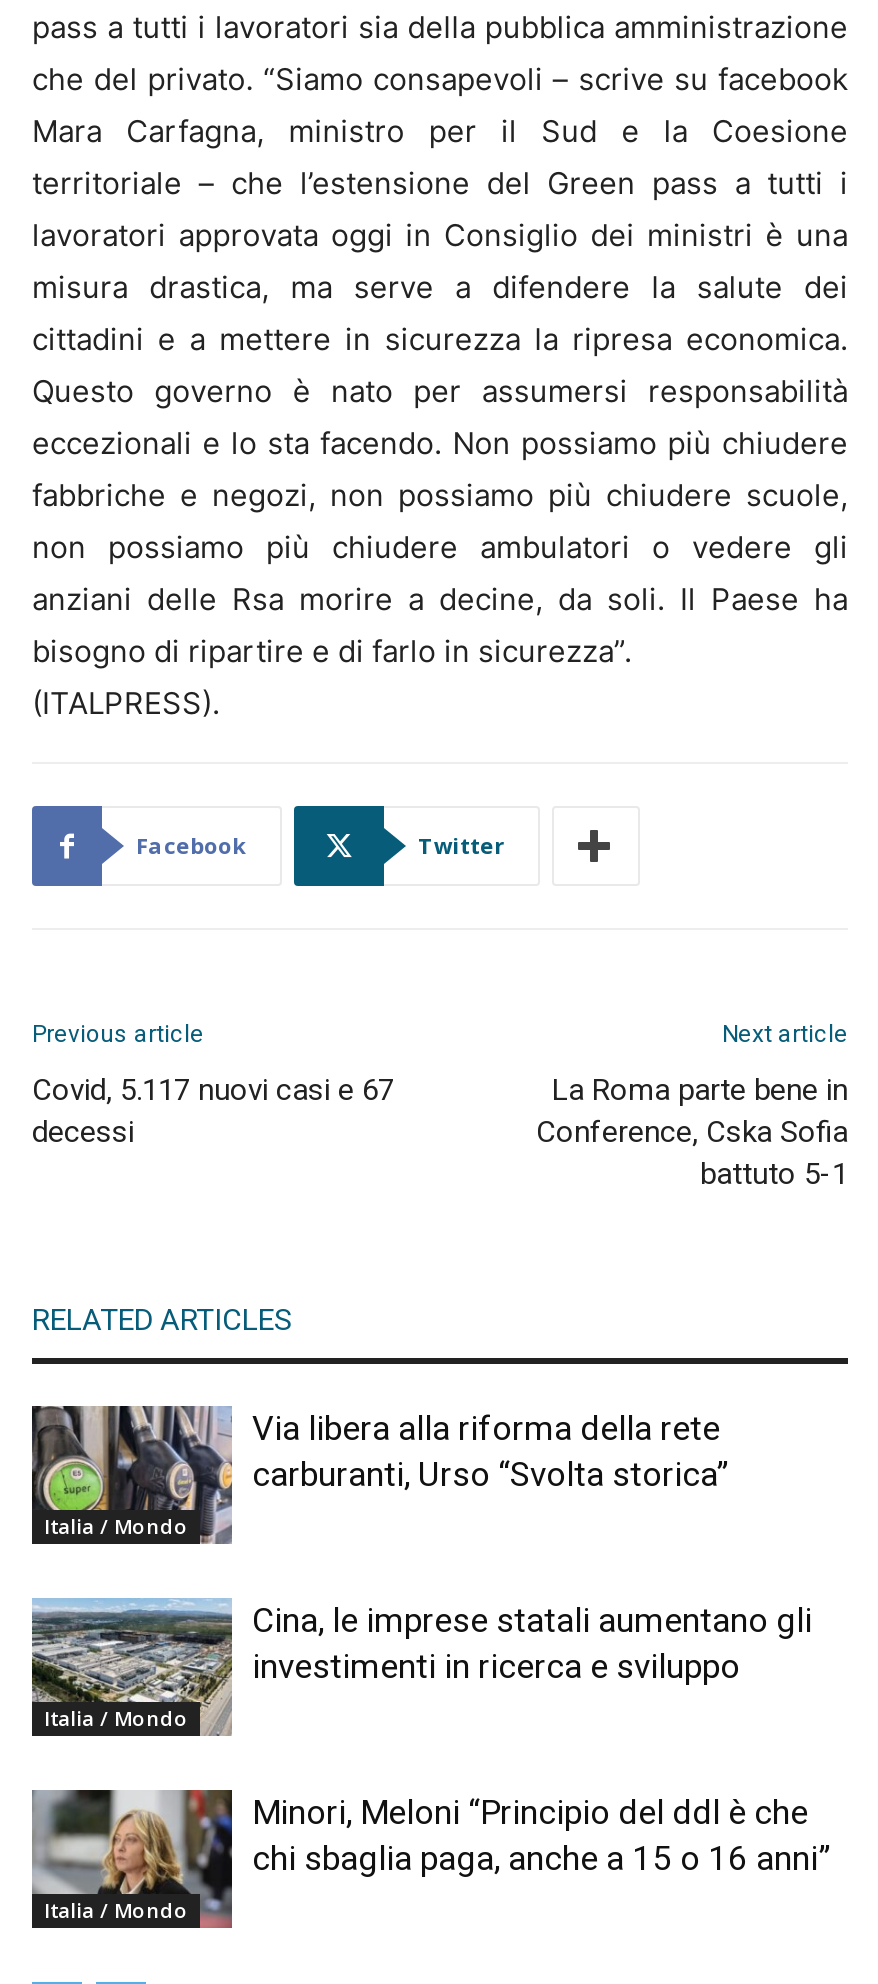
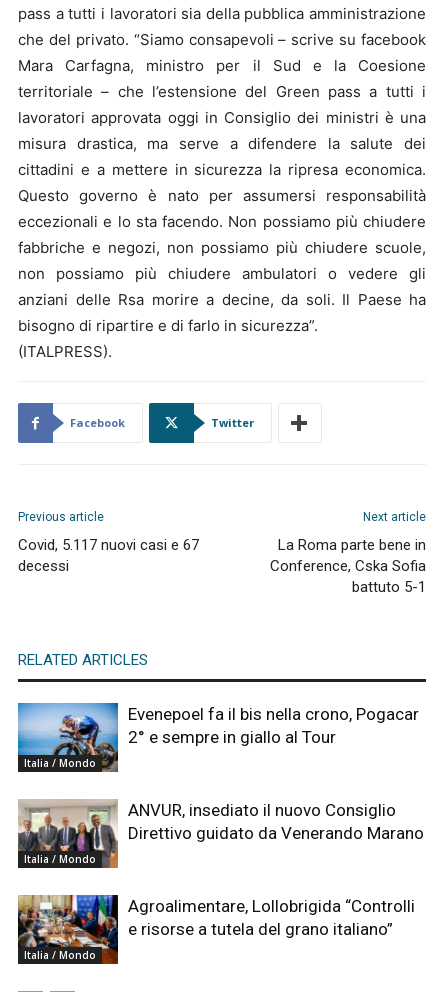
- [image]
- Via libera alla riforma della rete
- carburanti, Urso “Svolta storica”
+ [image]
+ Evenepoel fa il bis nella crono, Pogacar
+ 2° e sempre in giallo al Tour

- [image]
- Cina, le imprese statali aumentano gli
- investimenti in ricerca e sviluppo
+ [image]
+ ANVUR, insediato il nuovo Consiglio
+ Direttivo guidato da Venerando Marano

- [image]
- Minori, Meloni “Principio del ddl è che
- chi sbaglia paga, anche a 15 o 16 anni”
+ [image]
+ Agroalimentare, Lollobrigida “Controlli
+ e risorse a tutela del grano italiano”
